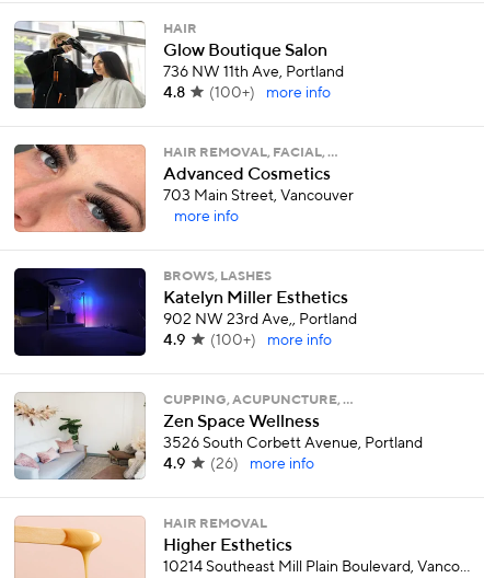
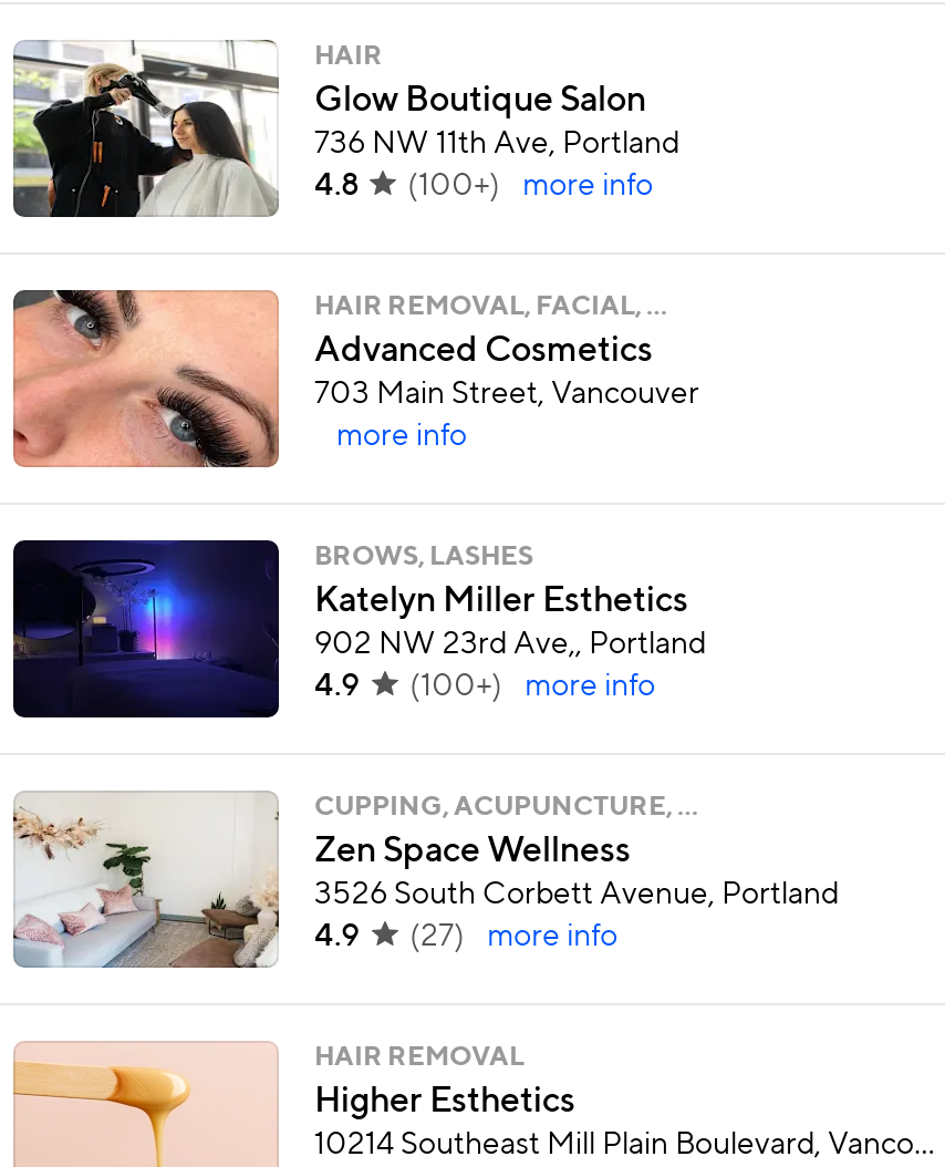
- 4.9 (26) more info
+ 4.9 (27) more info
